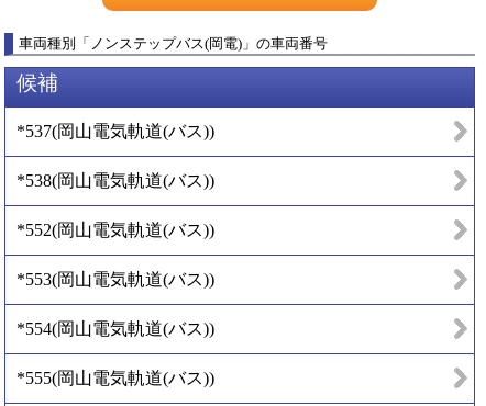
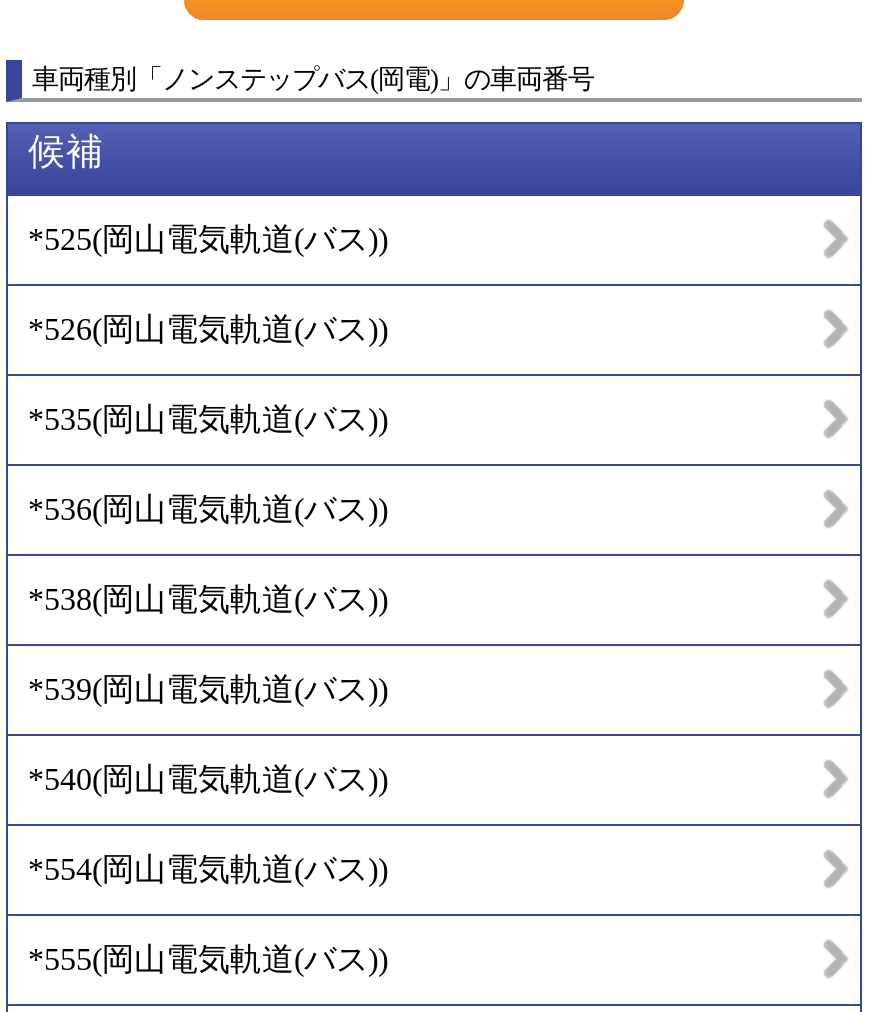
- *537(岡山電気軌道(バス))
+ *525(岡山電気軌道(バス))
+ *526(岡山電気軌道(バス))
+ *535(岡山電気軌道(バス))
+ *536(岡山電気軌道(バス))

- *552(岡山電気軌道(バス))
+ *539(岡山電気軌道(バス))

- *553(岡山電気軌道(バス))
+ *540(岡山電気軌道(バス))
